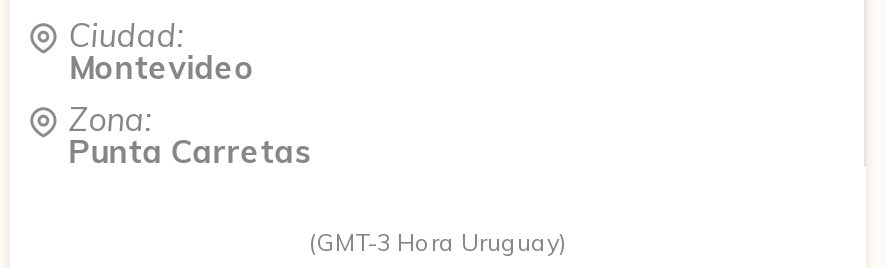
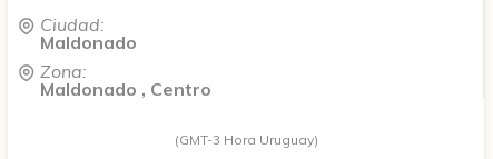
- Montevideo
+ Maldonado

- Punta Carretas
+ Maldonado , Centro
